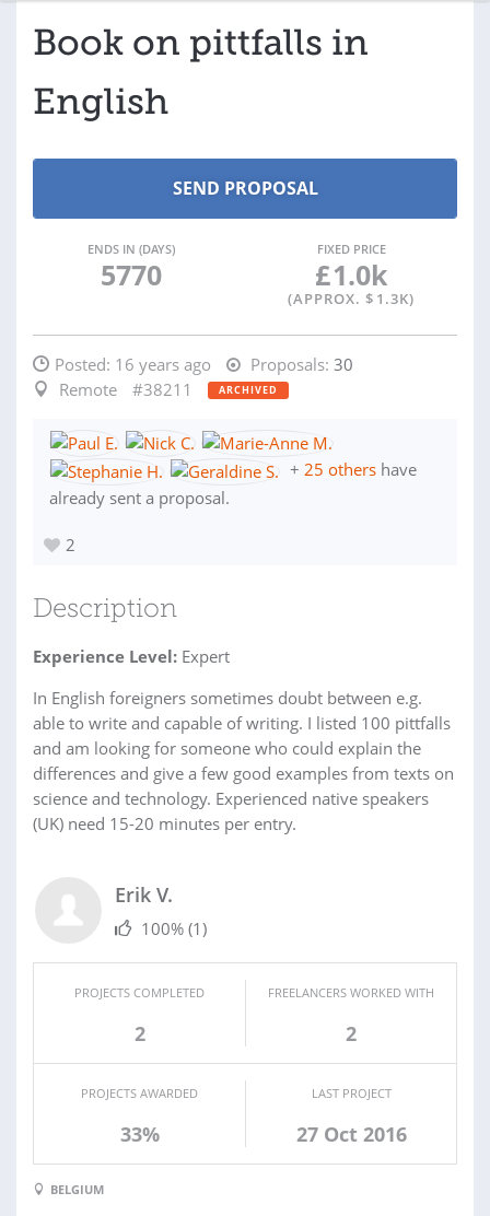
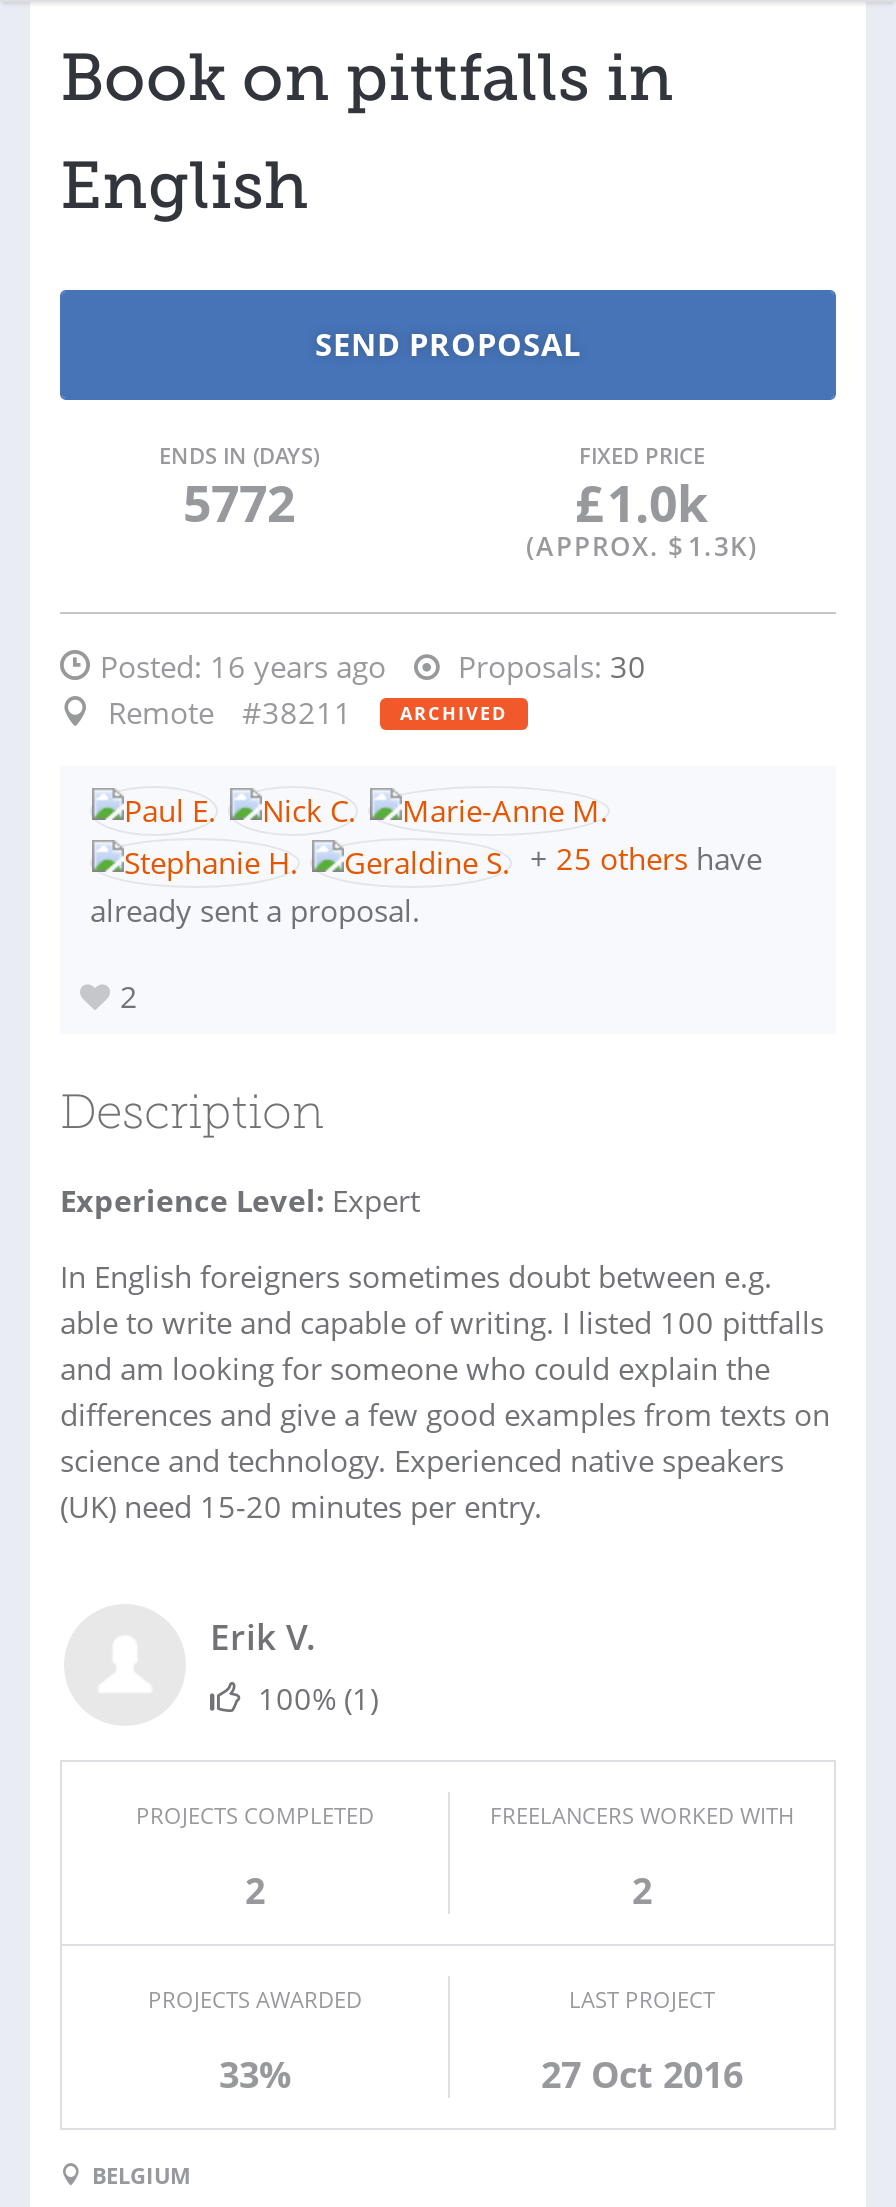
- 5770
+ 5772
